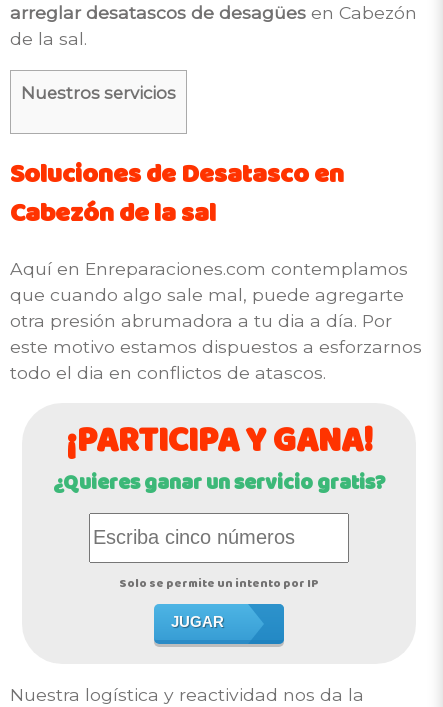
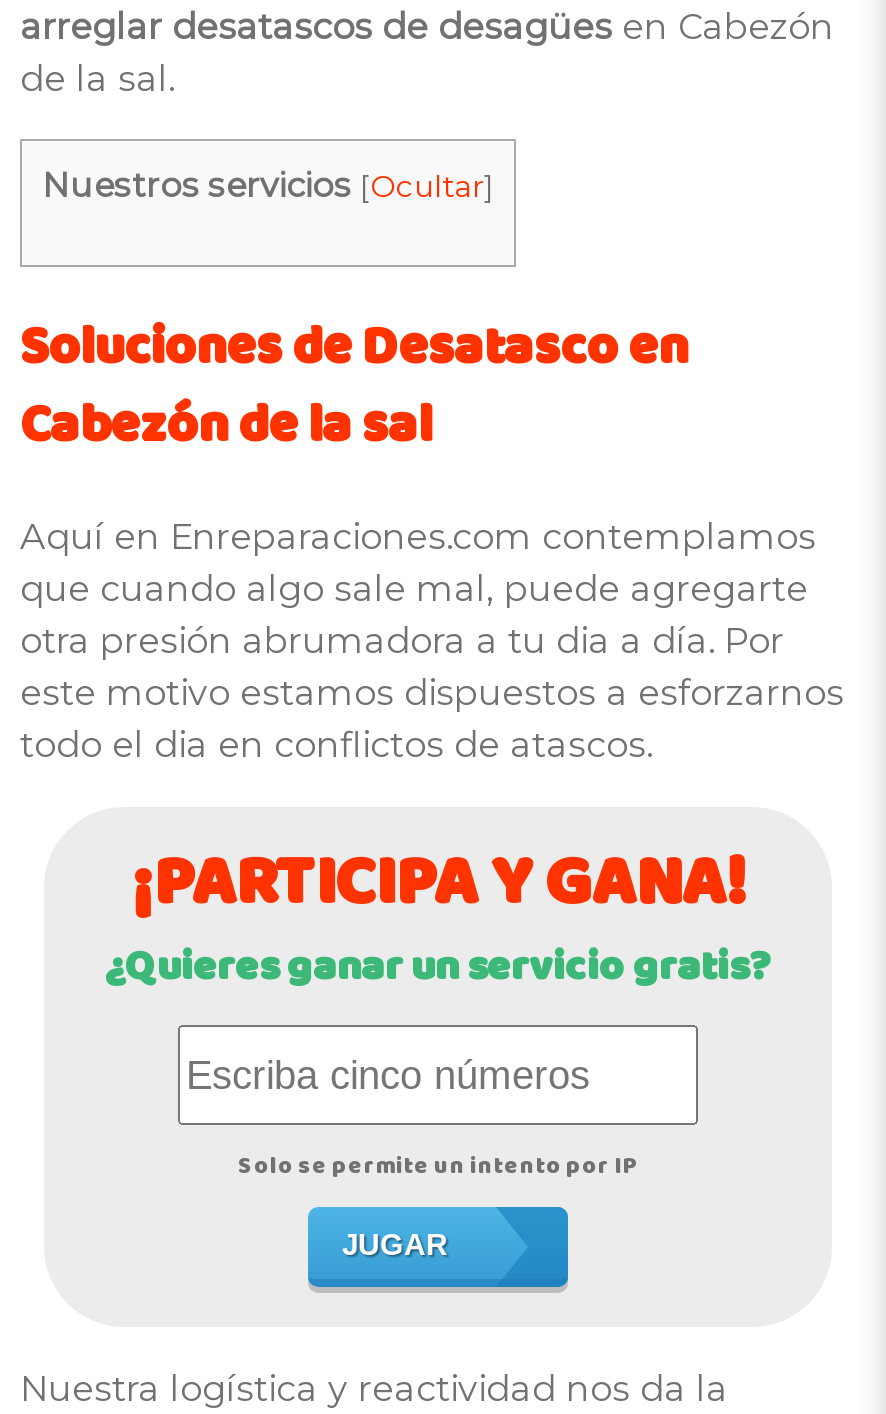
- Nuestros servicios
+ Nuestros servicios [Ocultar]
